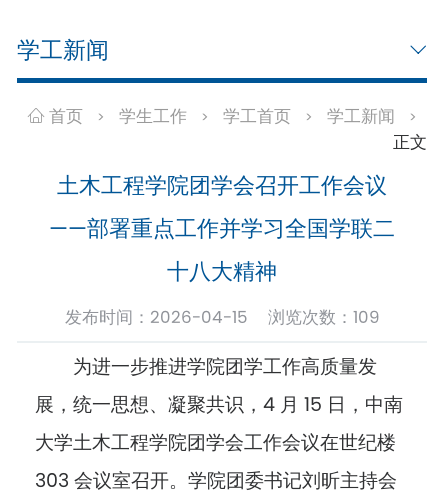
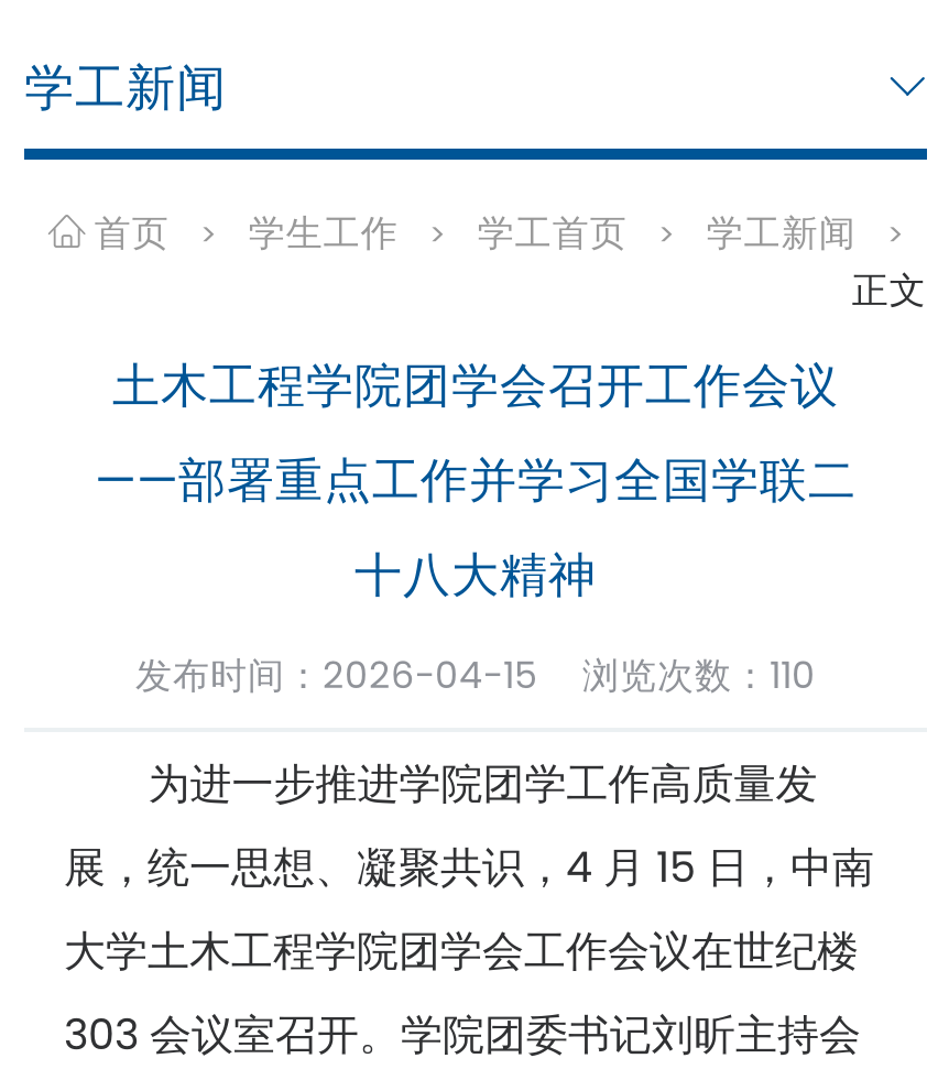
- 发布时间：2026-04-15 浏览次数：109
+ 发布时间：2026-04-15 浏览次数：110
